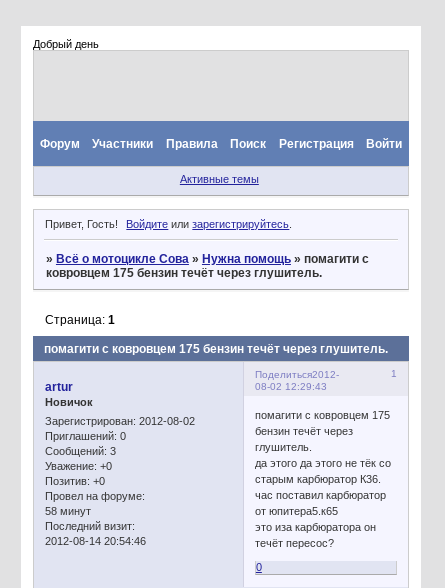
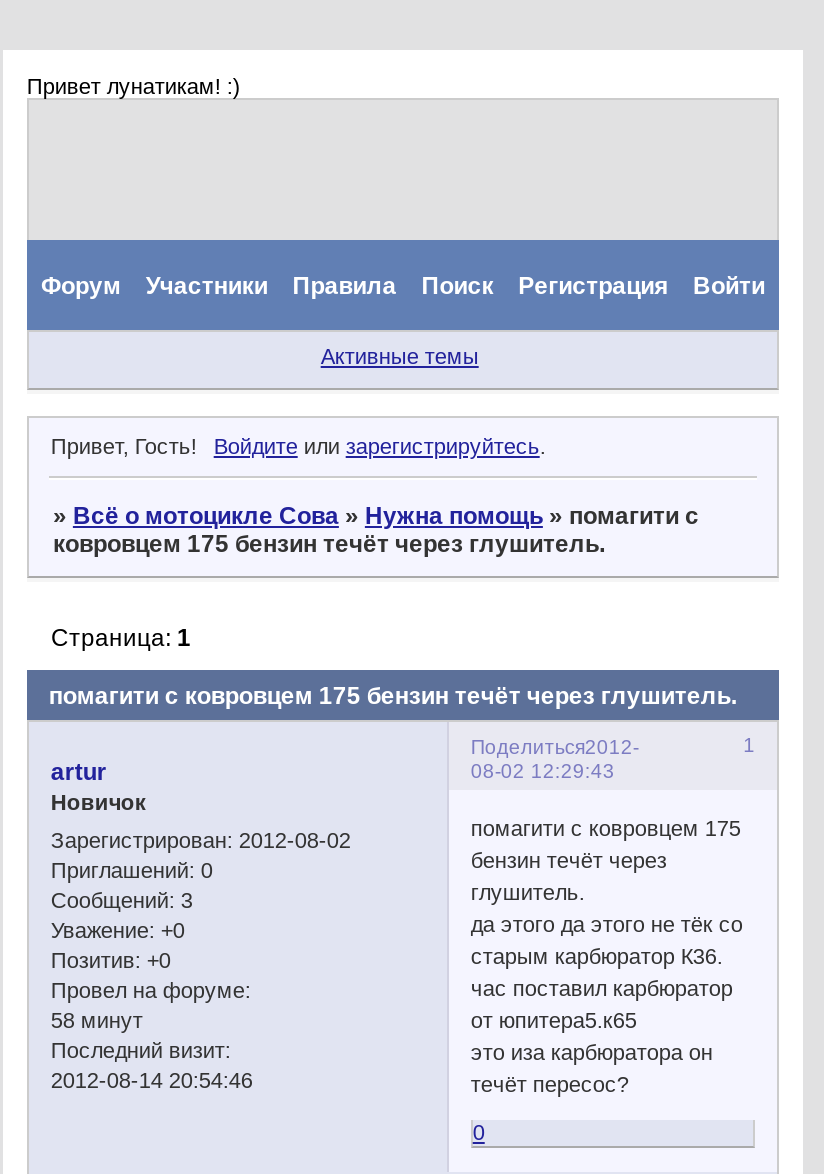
- Добрый день
+ Привет лунатикам! :)
